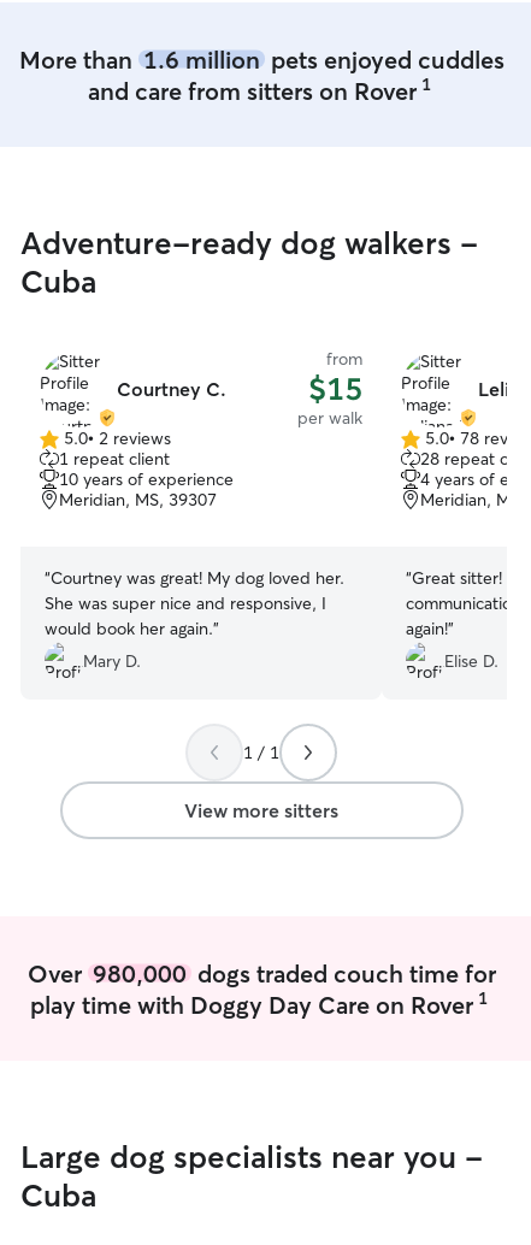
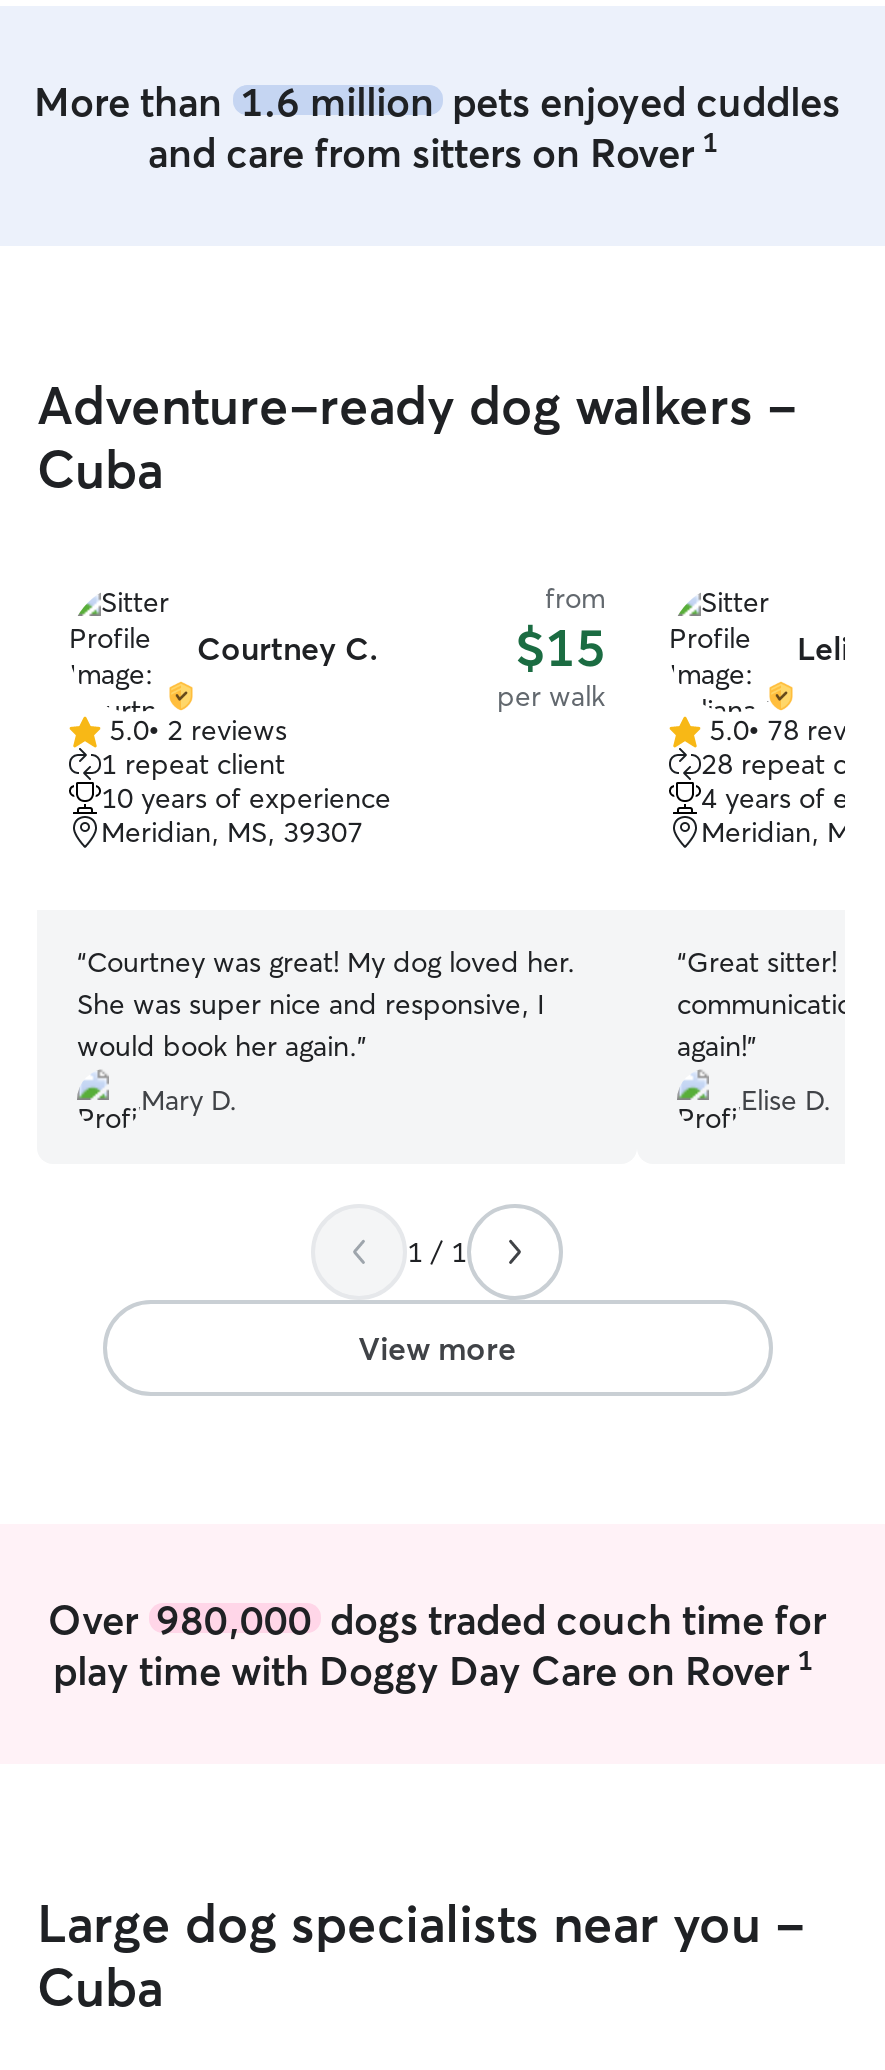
- View more sitters
+ View more
